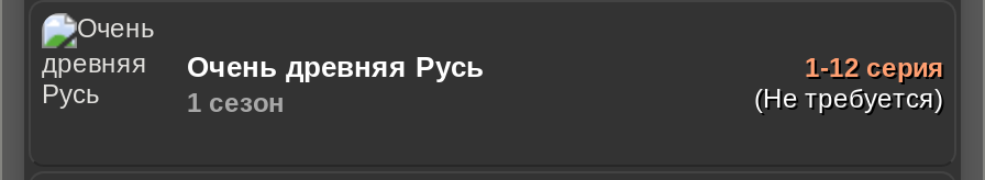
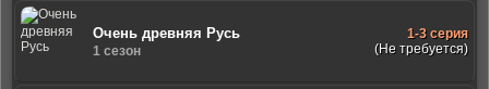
- 1-12 серия
+ 1-3 серия
